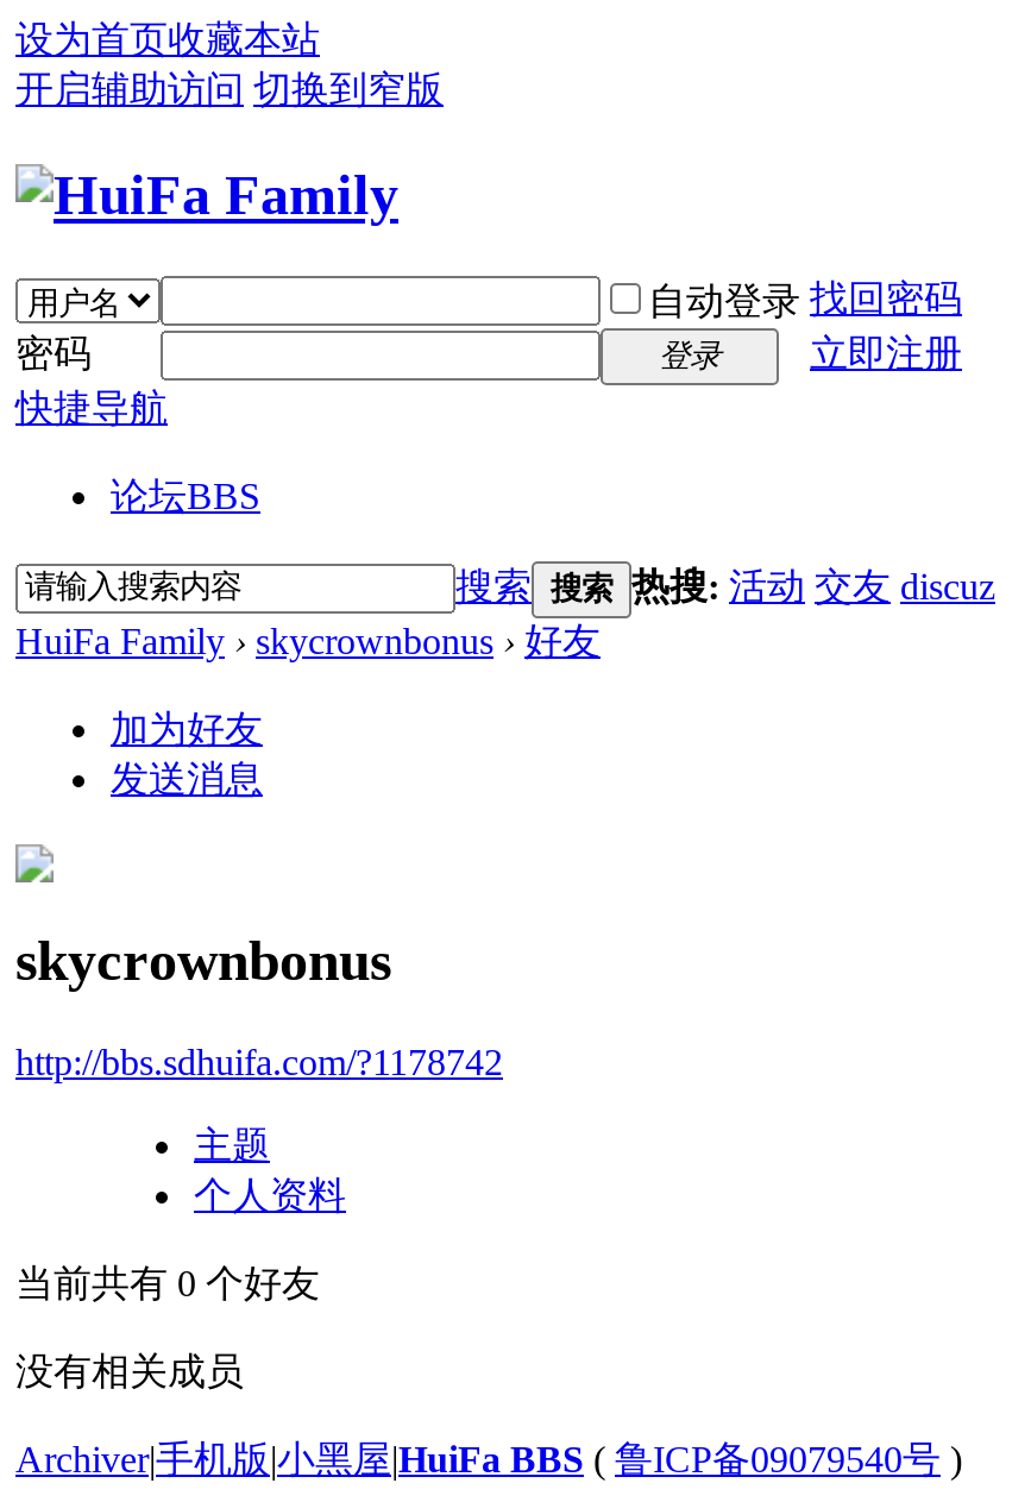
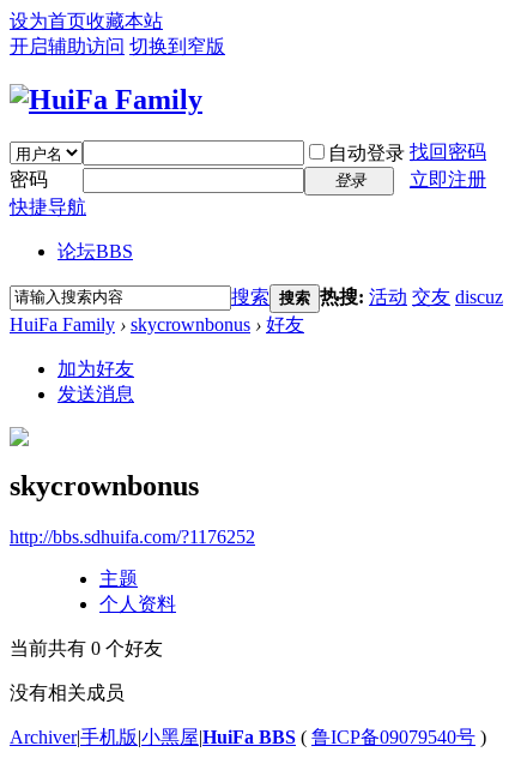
- http://bbs.sdhuifa.com/?1178742
+ http://bbs.sdhuifa.com/?1176252
